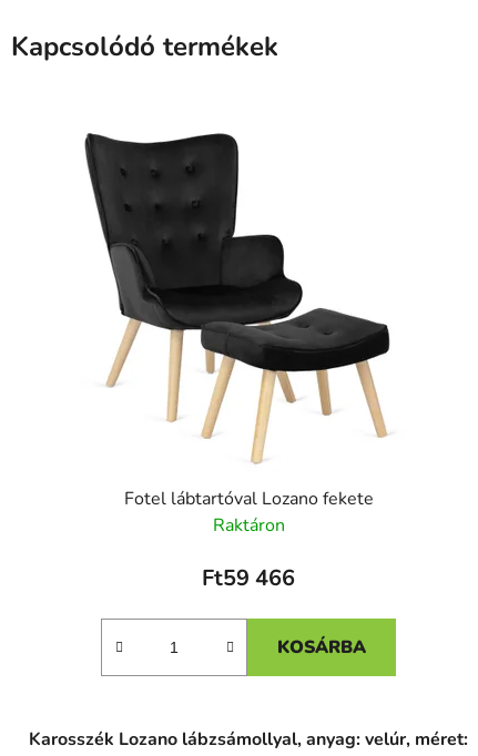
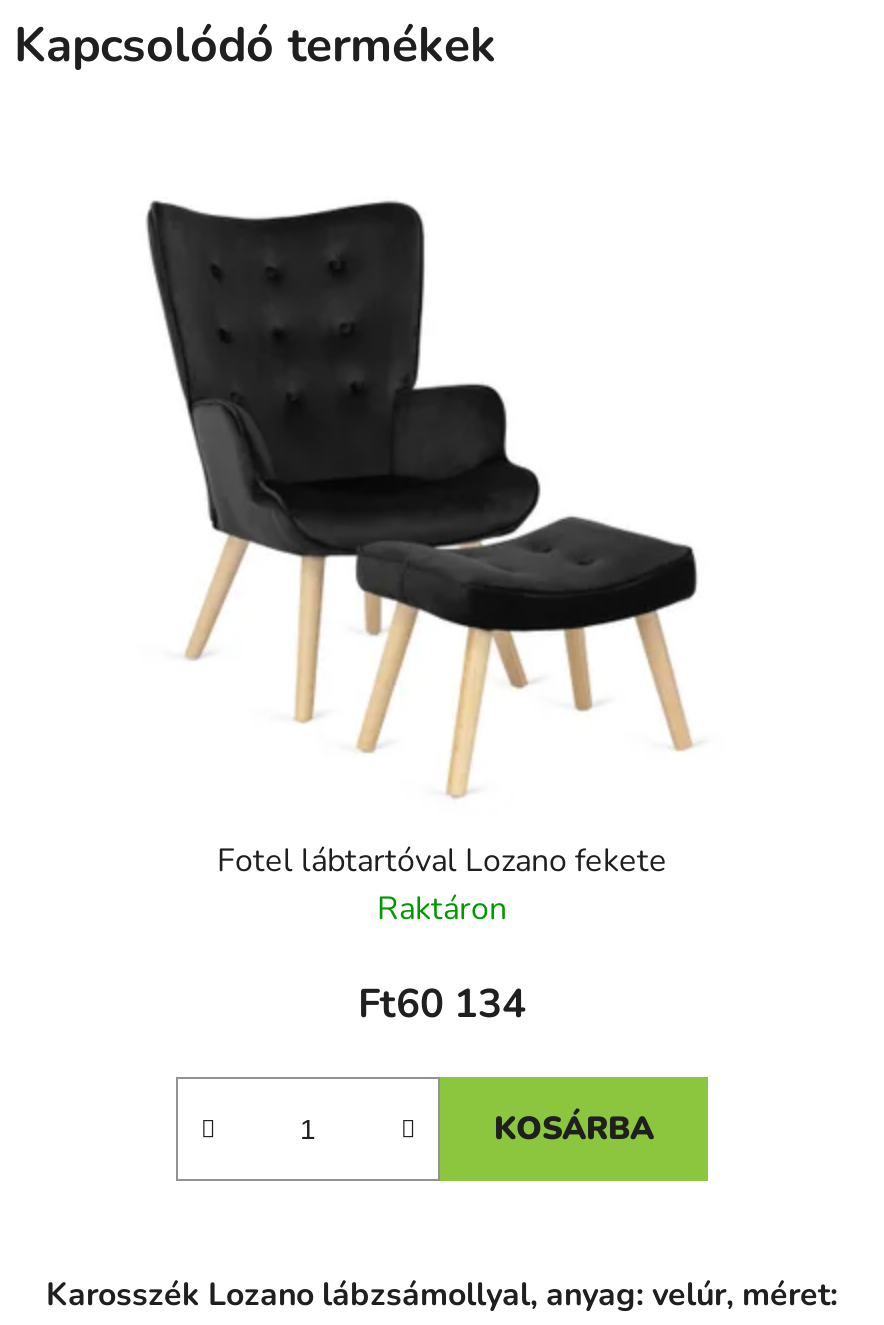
- Ft59 466
+ Ft60 134
